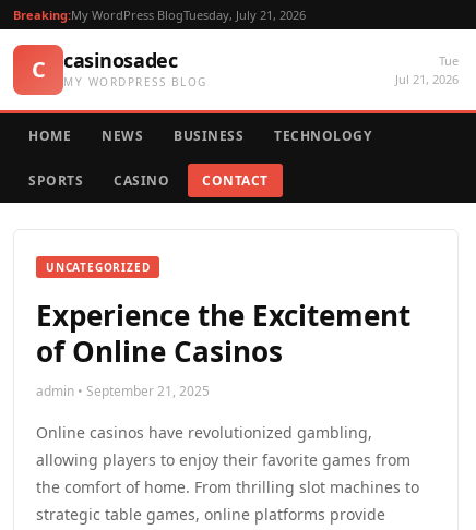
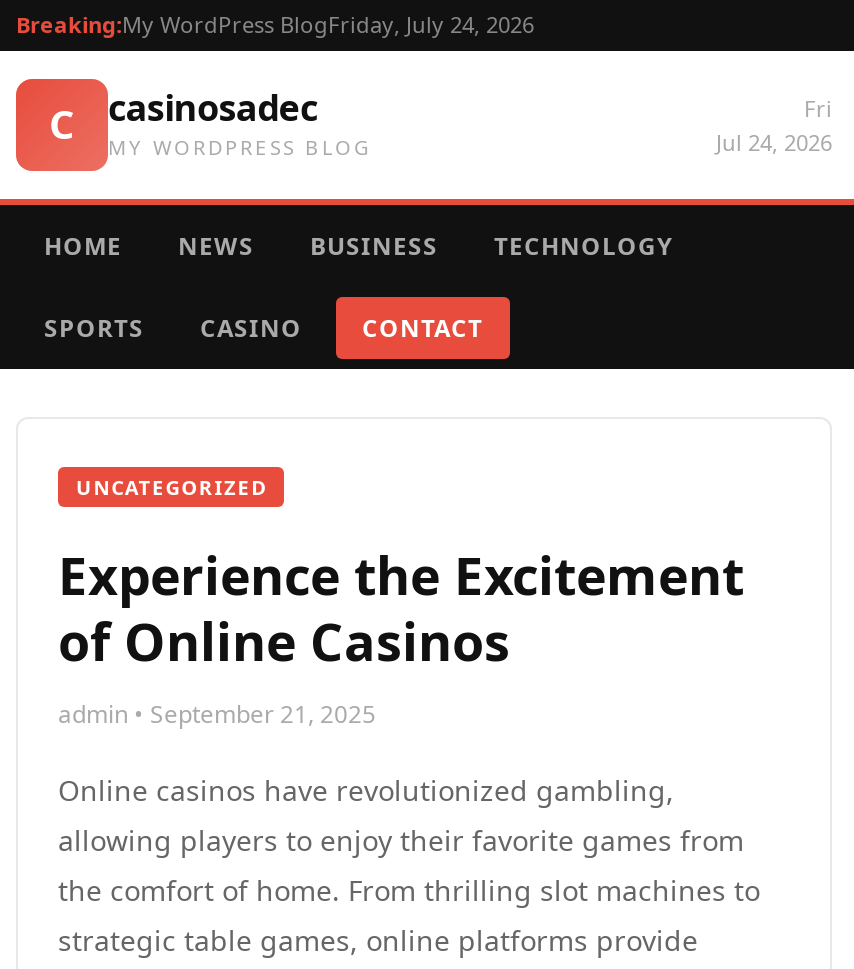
- Breaking:My WordPress BlogTuesday, July 21, 2026
+ Breaking:My WordPress BlogFriday, July 24, 2026

- Tue
- Jul 21, 2026
+ Fri
+ Jul 24, 2026
